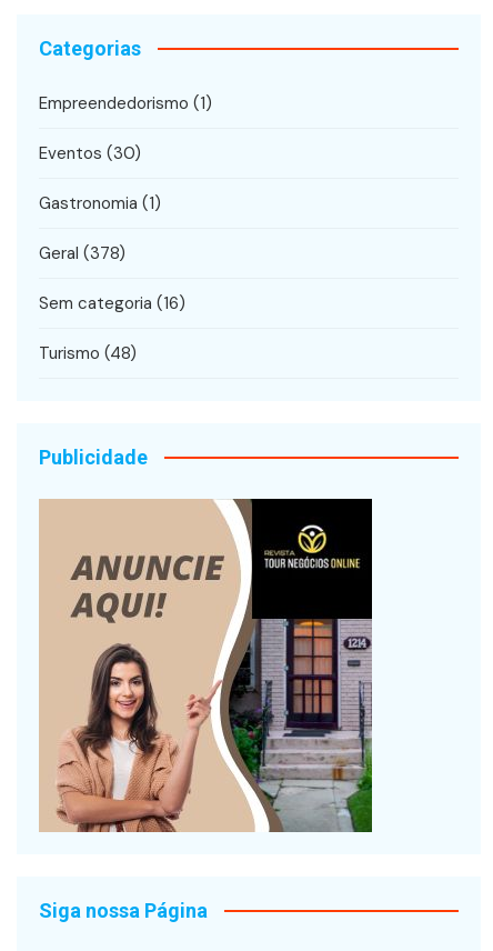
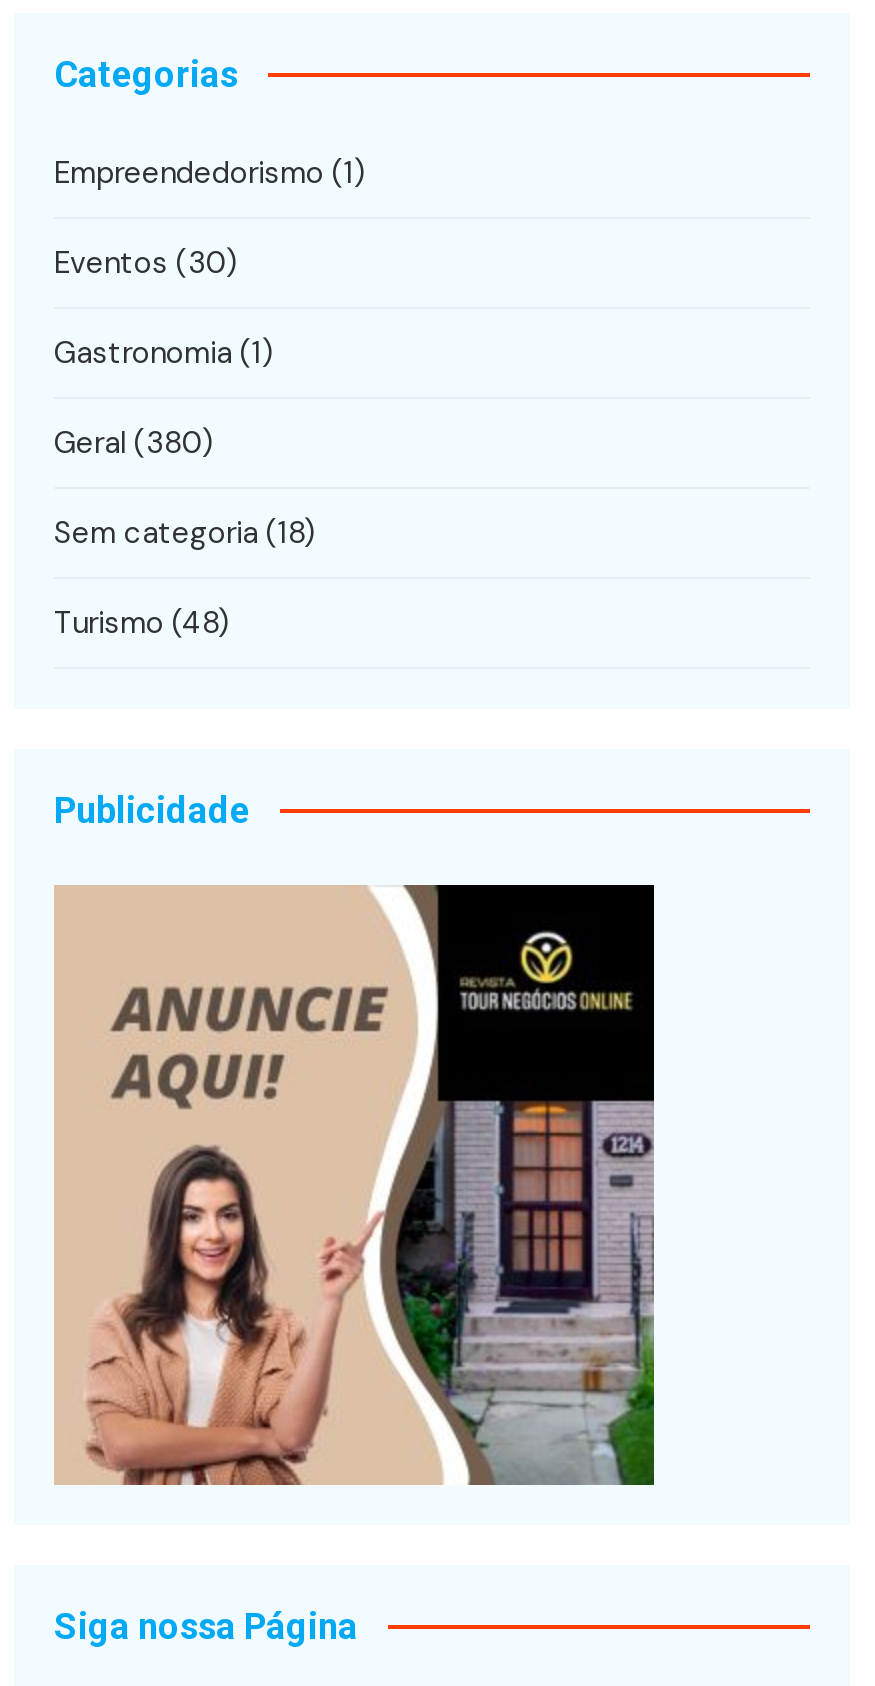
- Geral (378)
+ Geral (380)

- Sem categoria (16)
+ Sem categoria (18)
